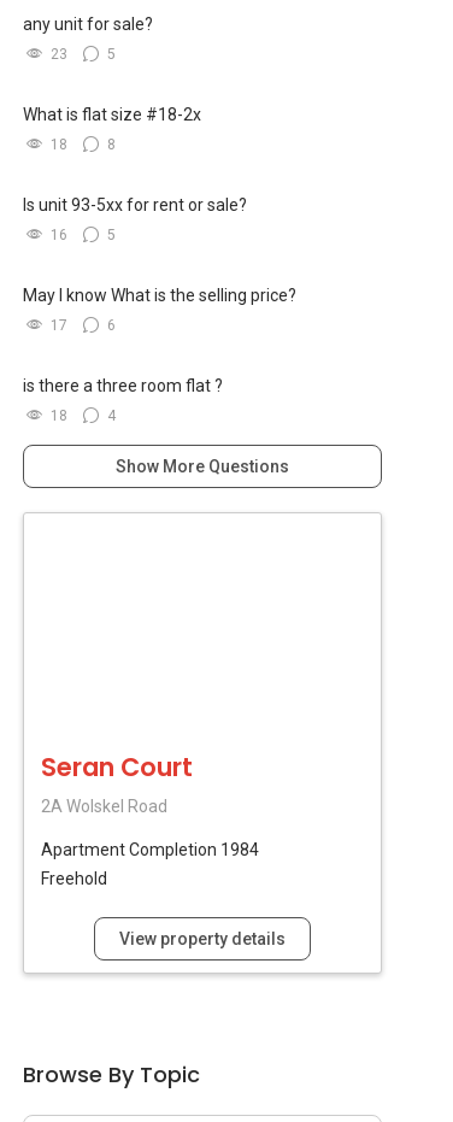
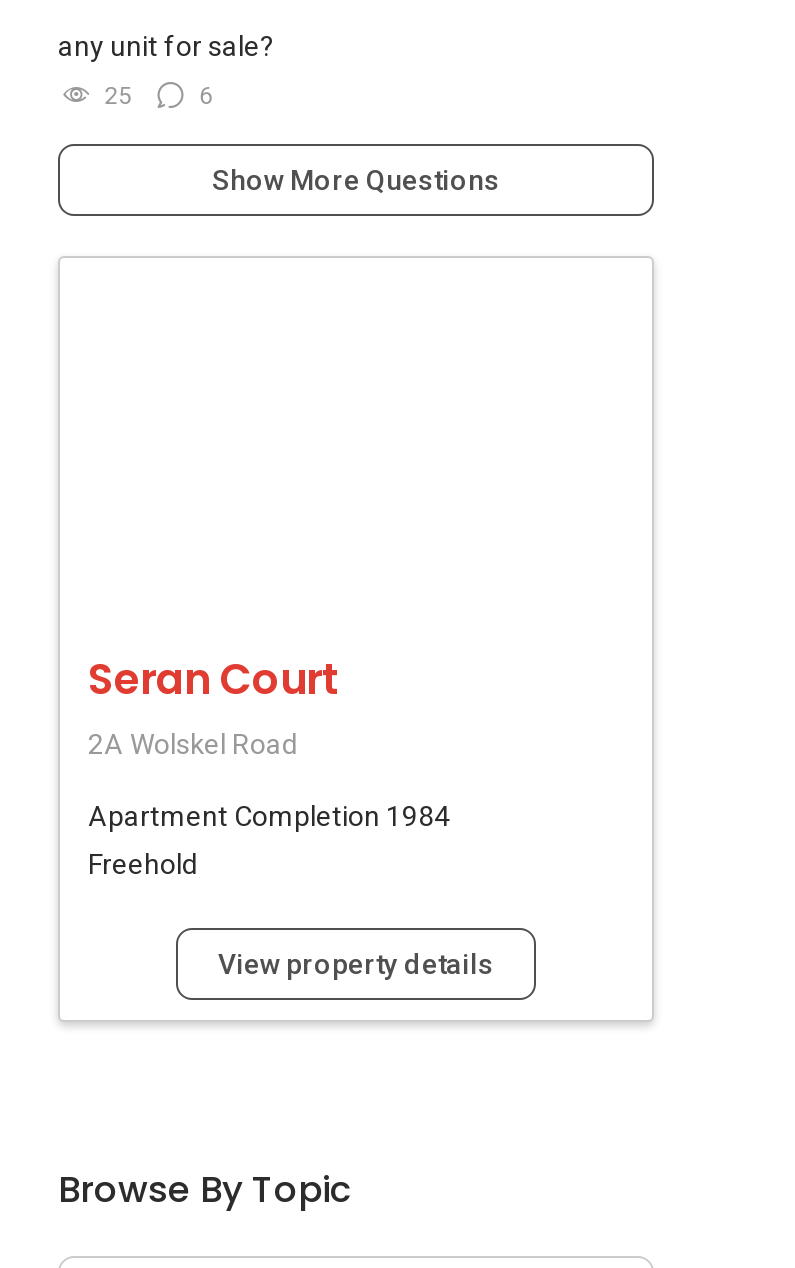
- 23
- 5
- What is flat size #18-2x
- 18
- 8
- Is unit 93-5xx for rent or sale?
- 16
- 5
- May I know What is the selling price?
- 17
+ 25

- is there a three room flat ?
- 18
- 4
